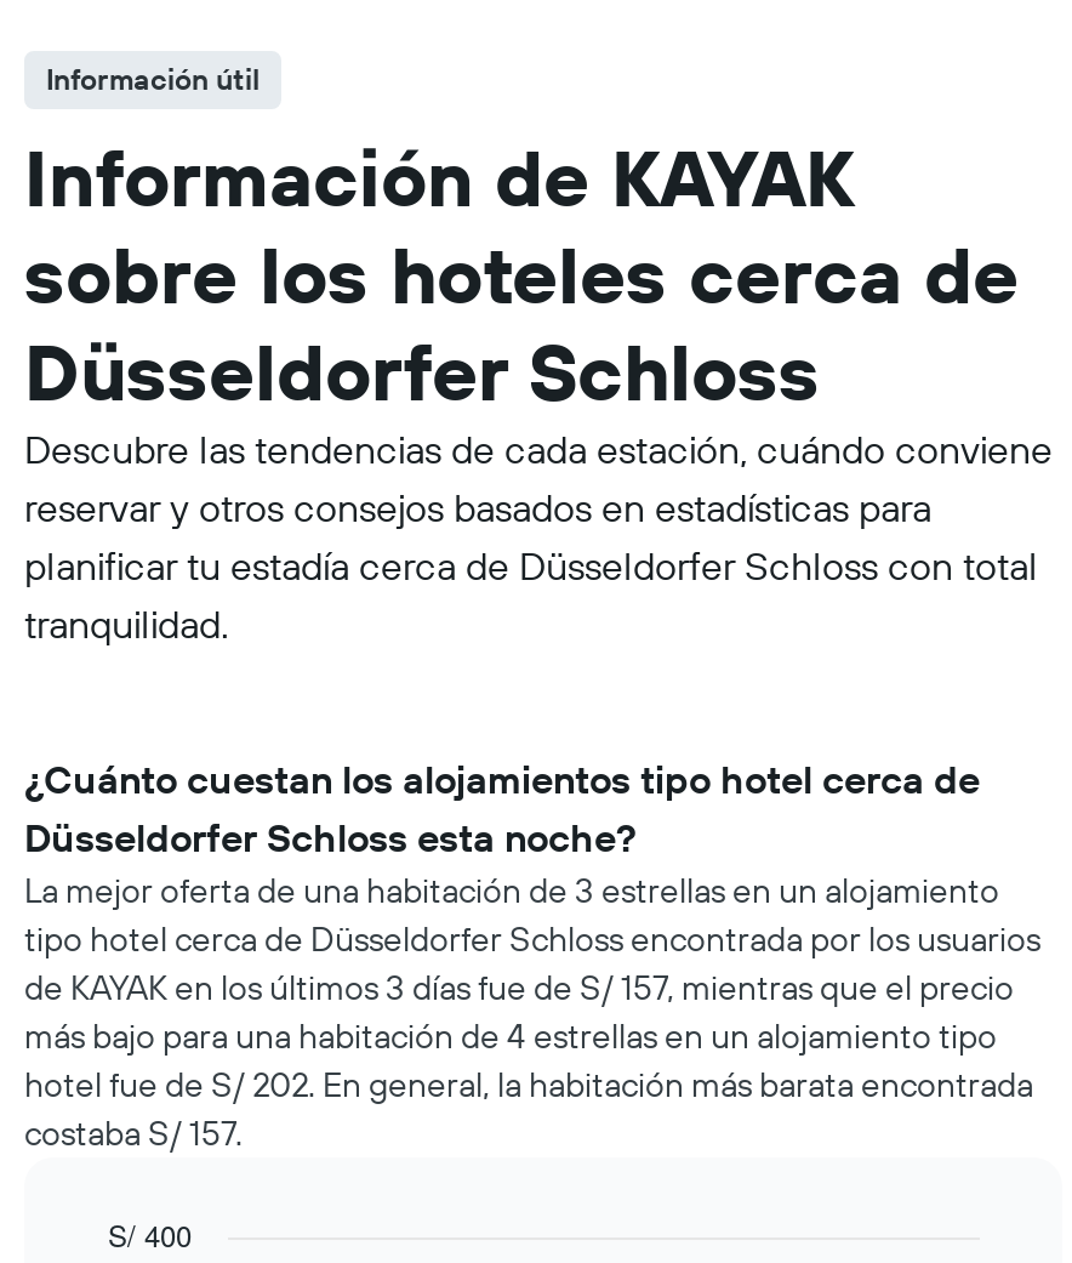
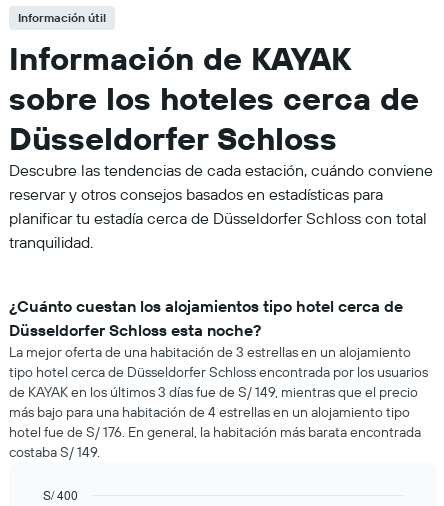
- de KAYAK en los últimos 3 días fue de S/ 157, mientras que el precio
+ de KAYAK en los últimos 3 días fue de S/ 149, mientras que el precio

- hotel fue de S/ 202. En general, la habitación más barata encontrada
+ hotel fue de S/ 176. En general, la habitación más barata encontrada

- costaba S/ 157.
+ costaba S/ 149.
